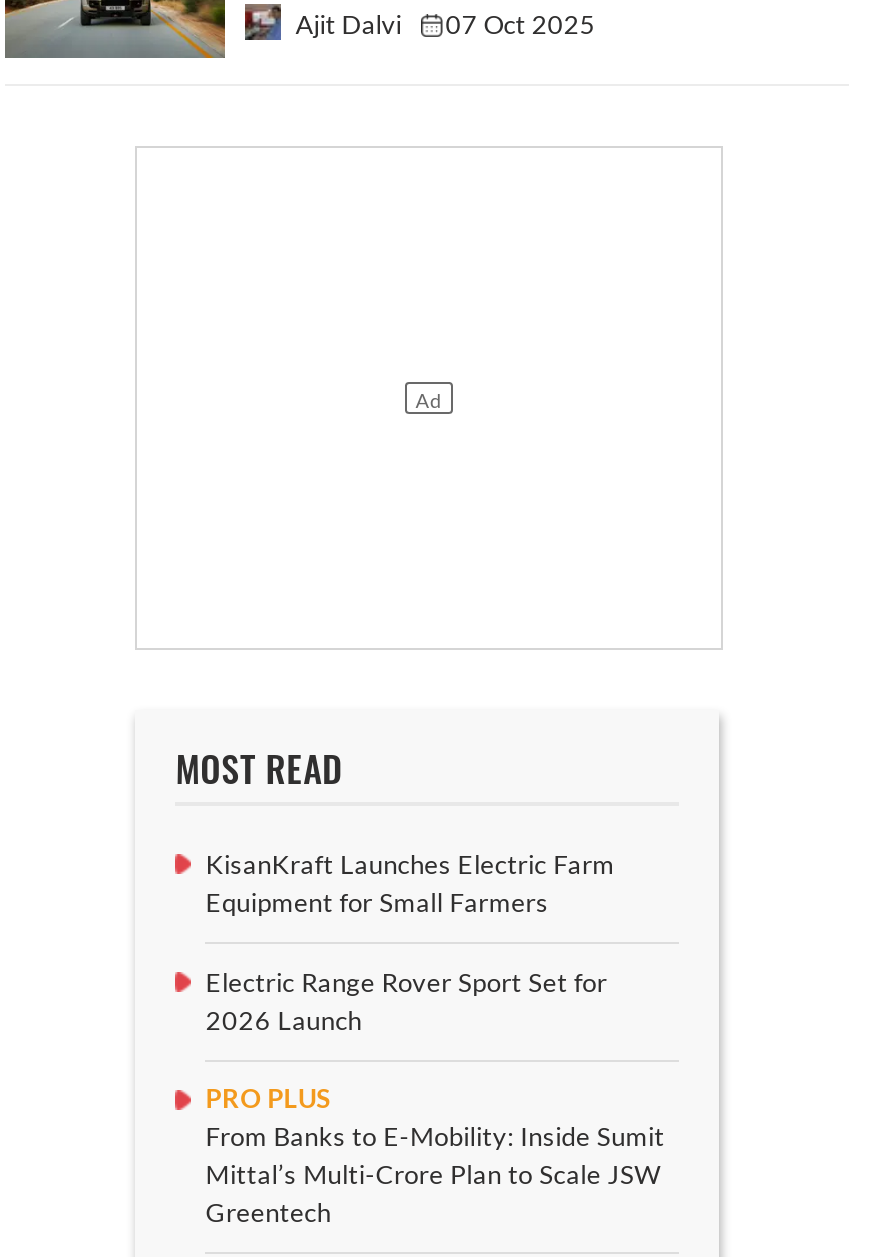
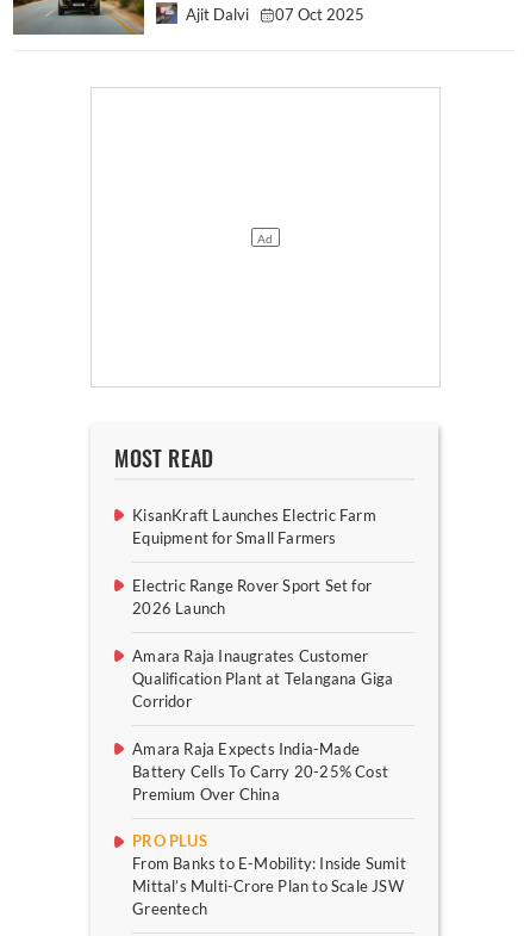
+ Amara Raja Inaugrates Customer
+ Qualification Plant at Telangana Giga
+ Corridor
+ Amara Raja Expects India-Made
+ Battery Cells To Carry 20-25% Cost
+ Premium Over China
